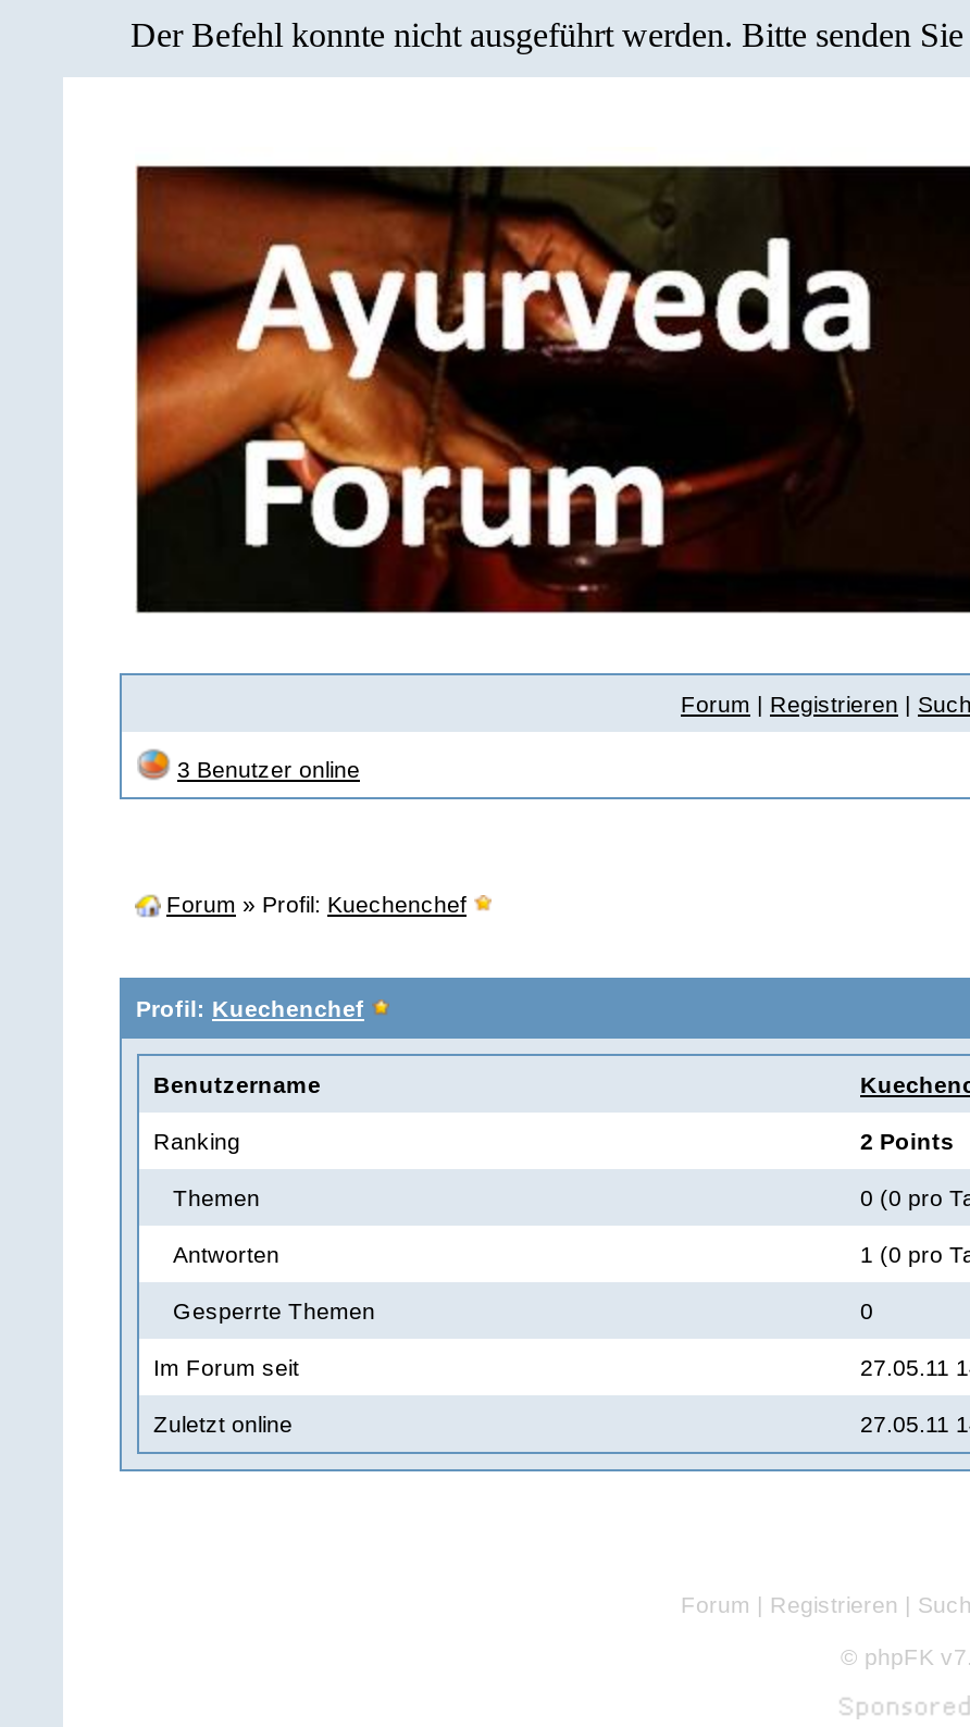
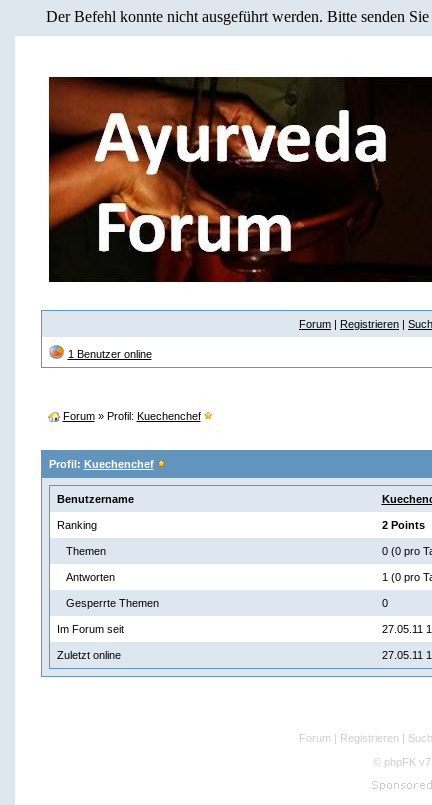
- 3 Benutzer online
+ 1 Benutzer online
